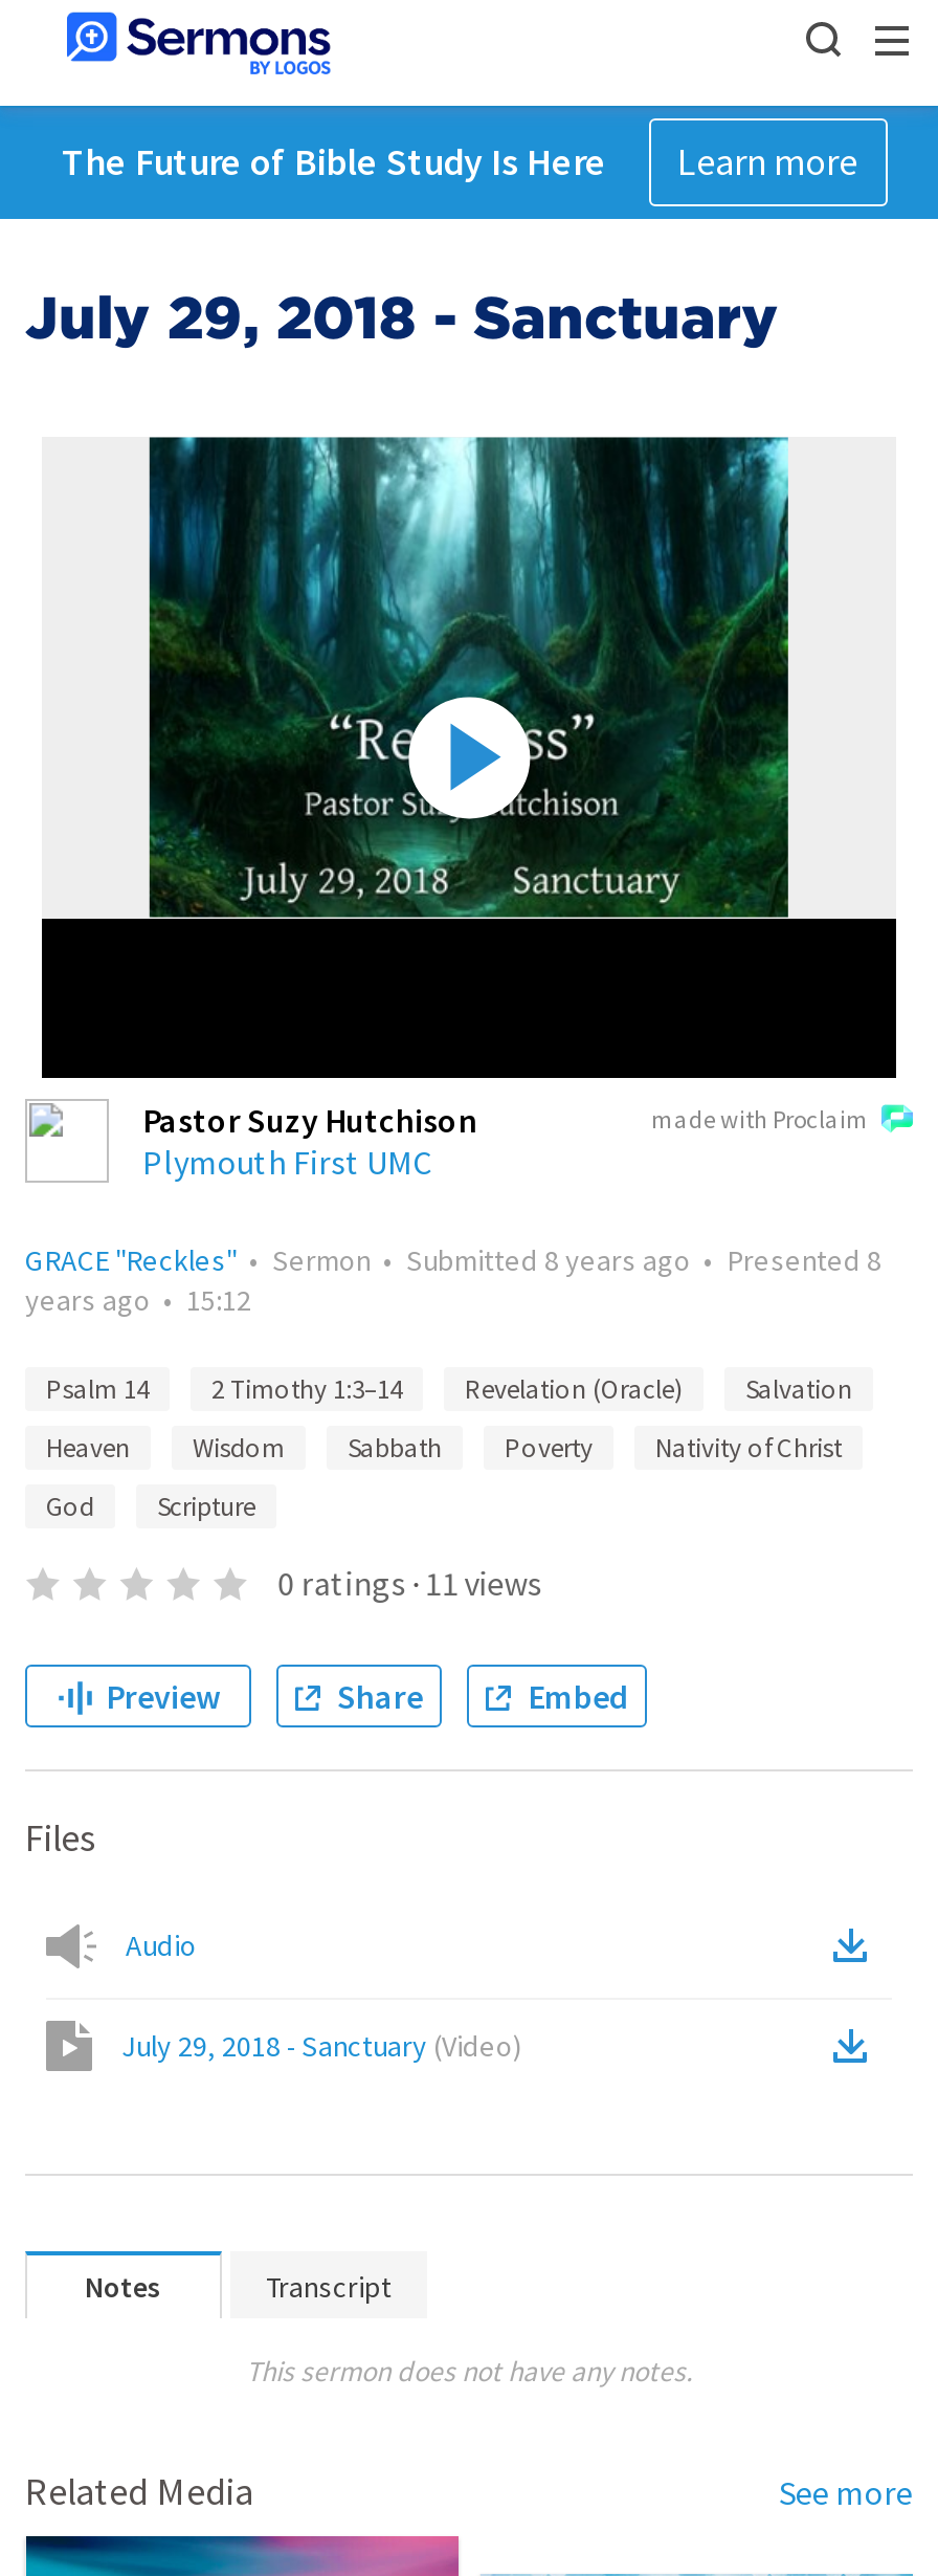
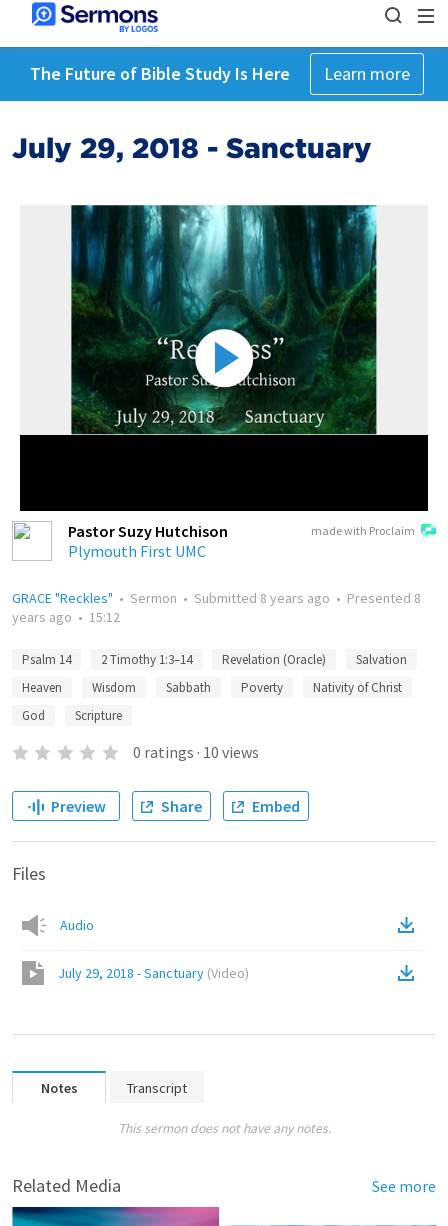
- 0 ratings · 11 views
+ 0 ratings · 10 views
